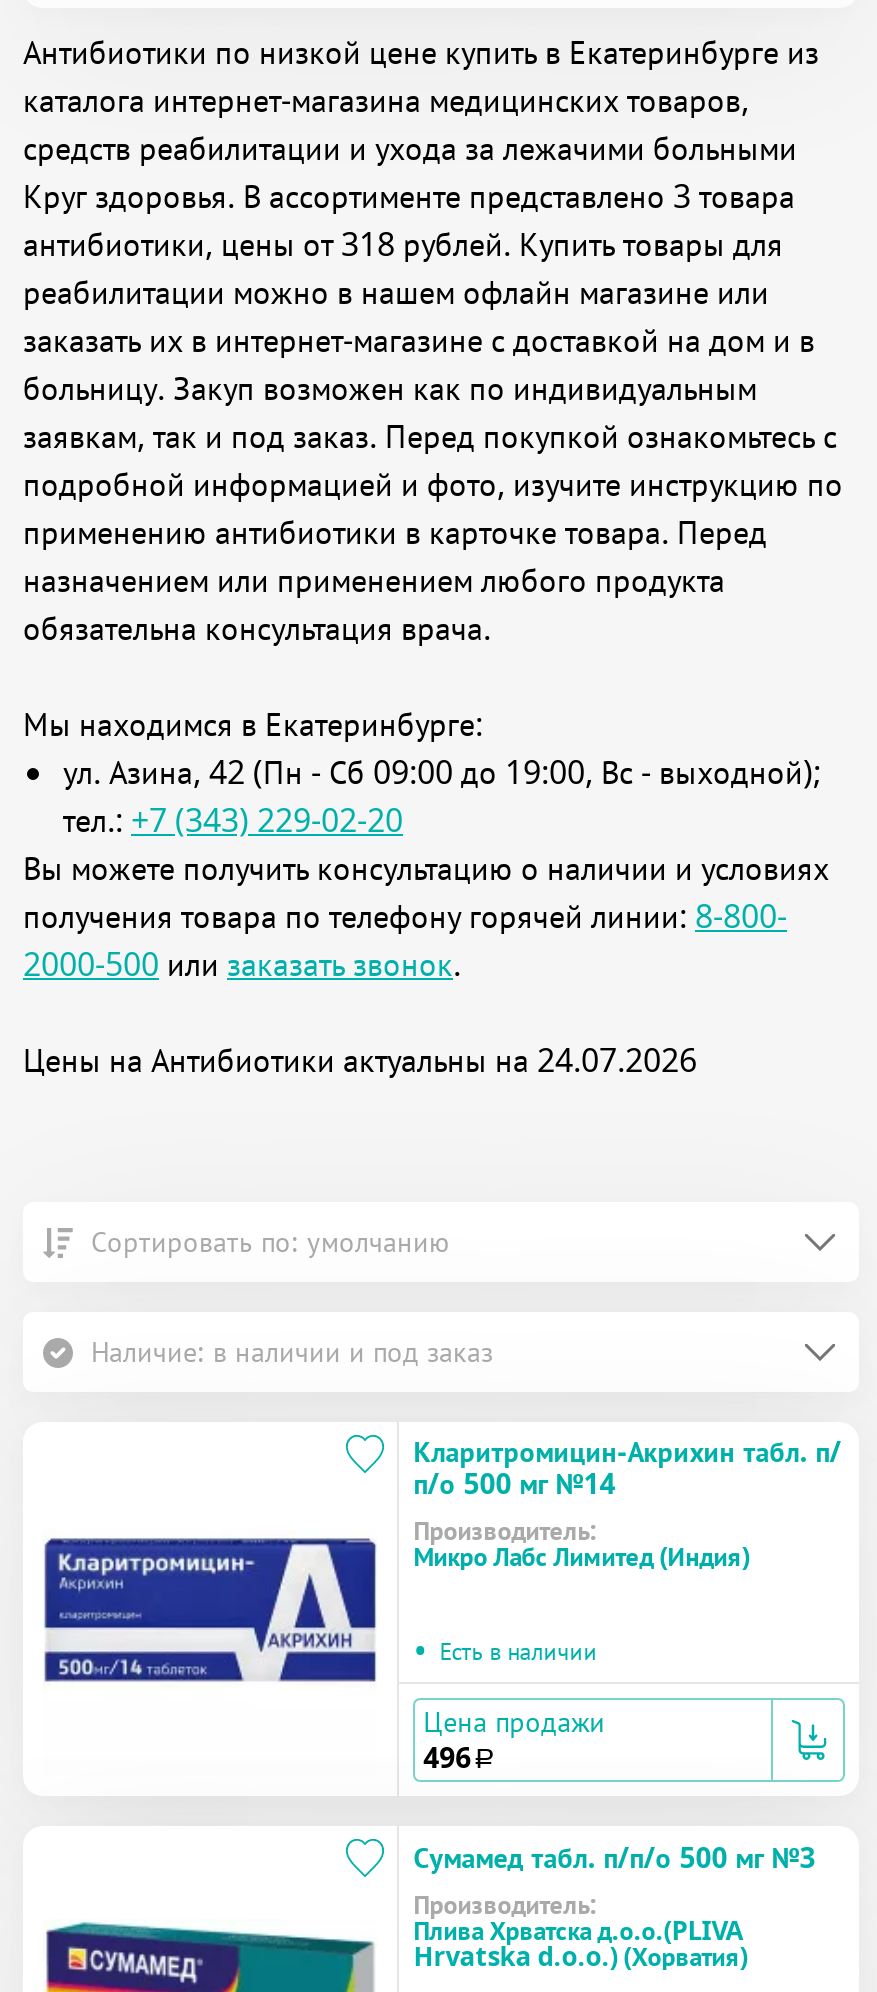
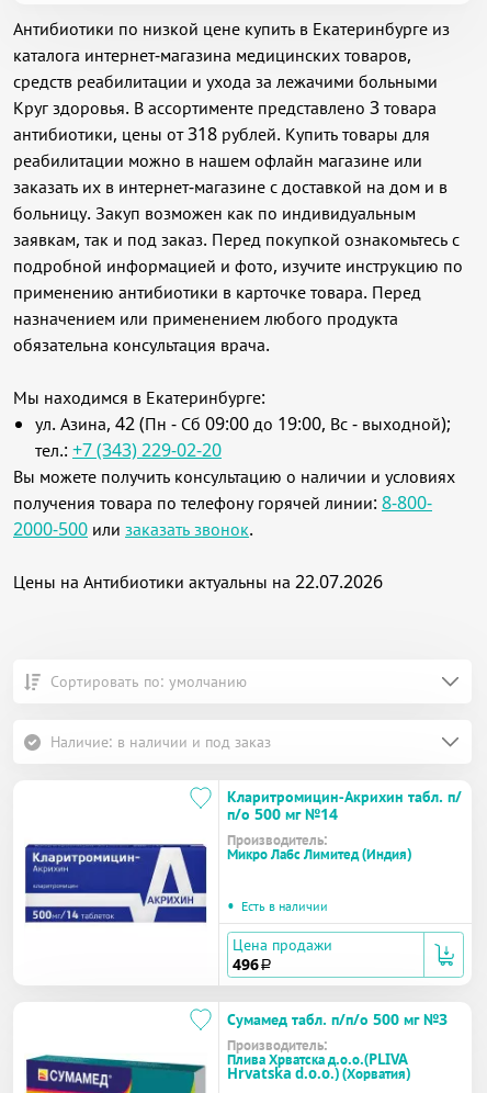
- Цены на Антибиотики актуальны на 24.07.2026
+ Цены на Антибиотики актуальны на 22.07.2026
